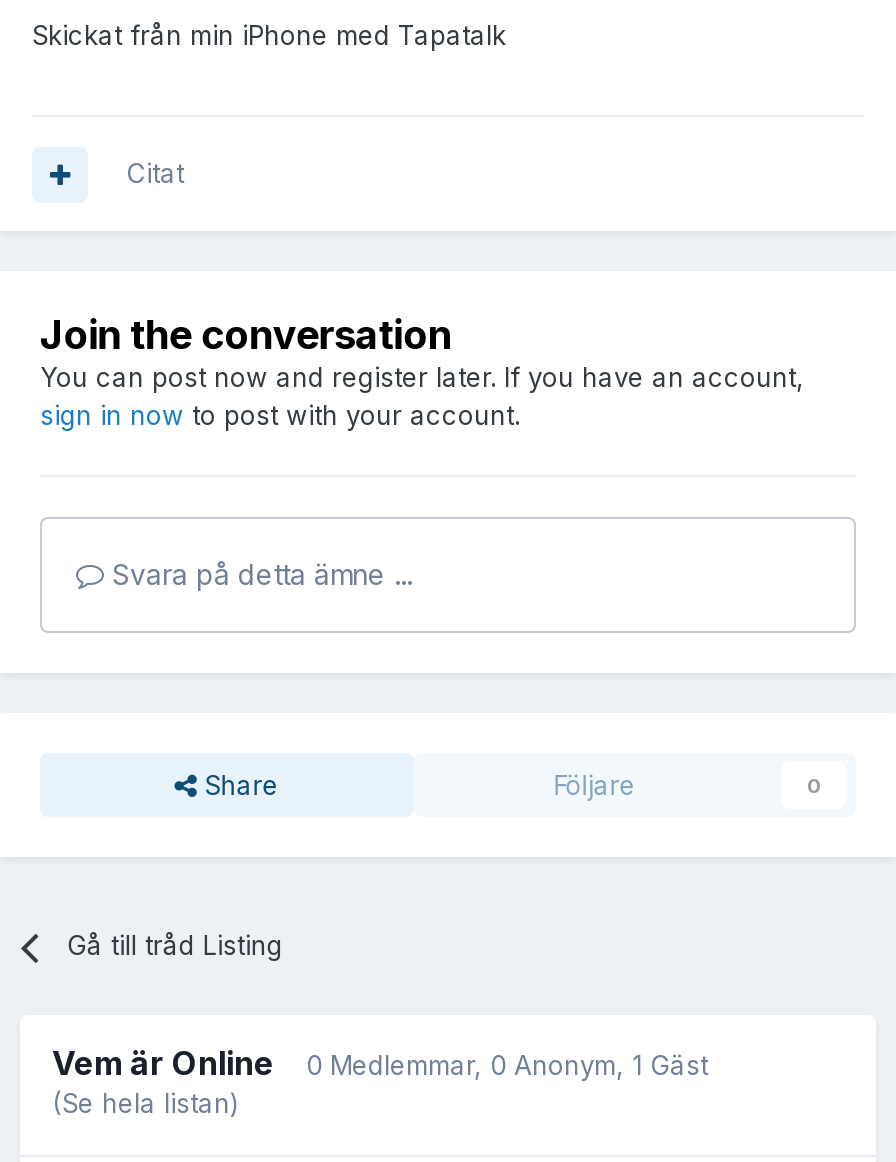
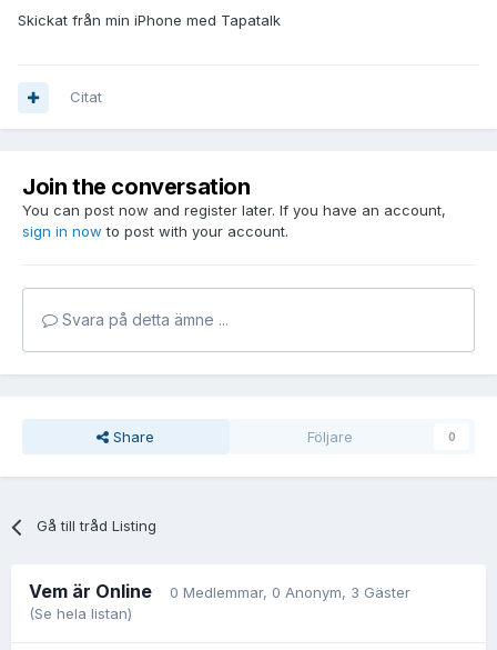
- Vem är Online 0 Medlemmar, 0 Anonym, 1 Gäst
+ Vem är Online 0 Medlemmar, 0 Anonym, 3 Gäster
